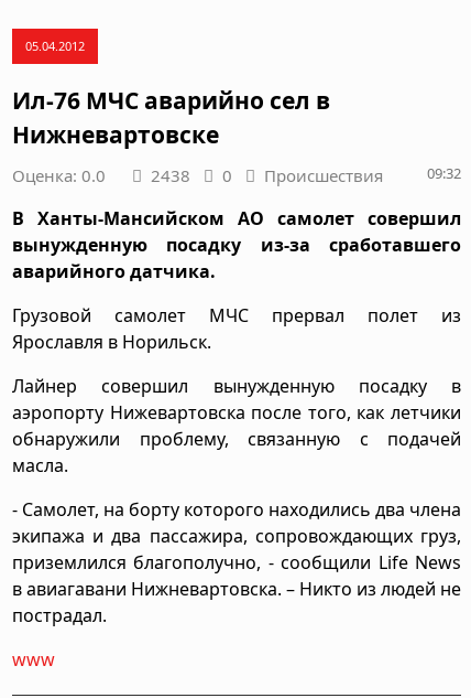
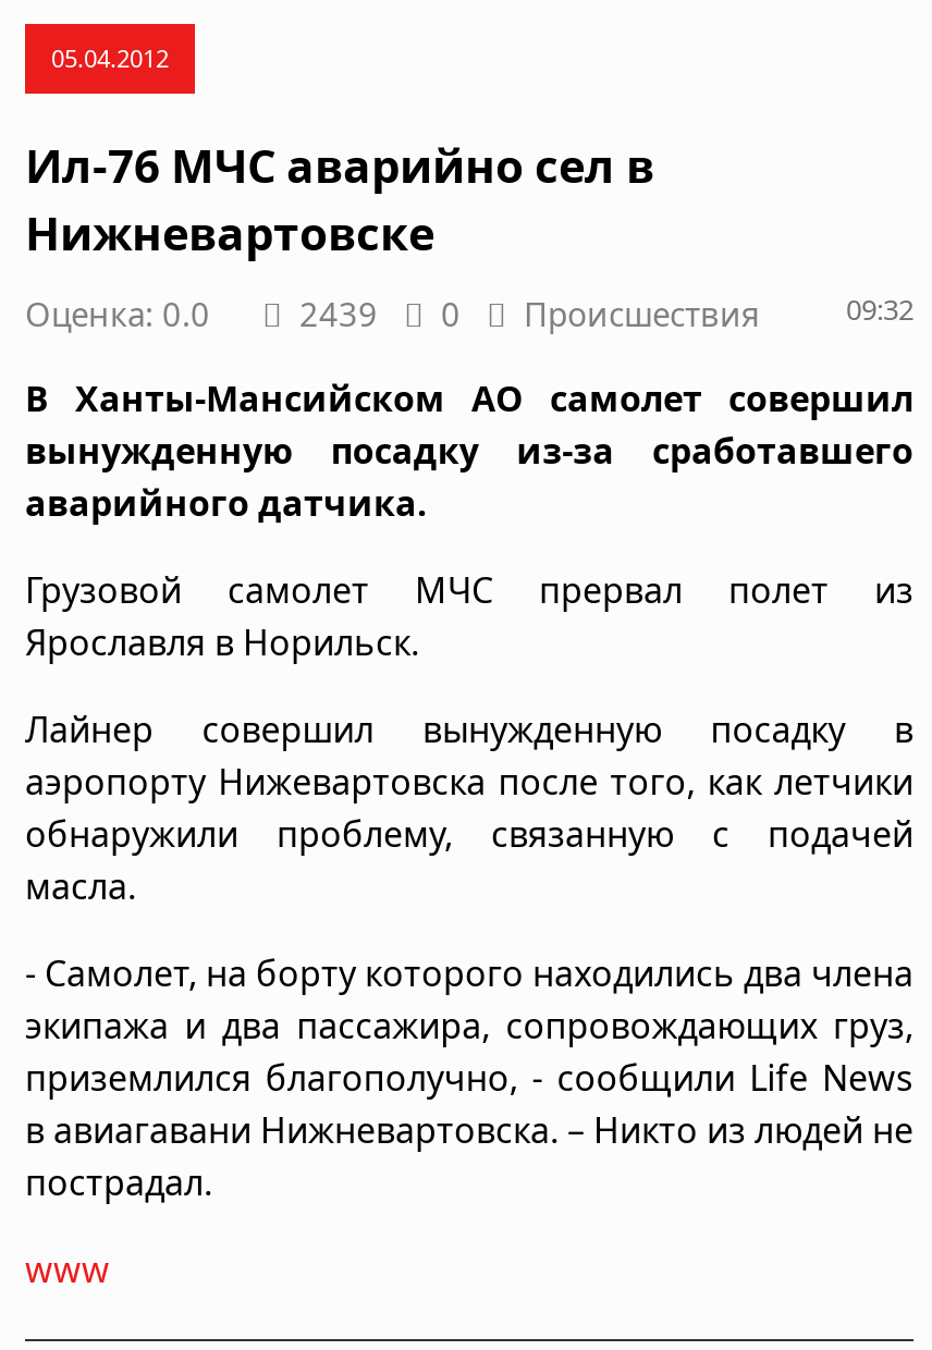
- Оценка: 0.0 2438 0 Происшествия
+ Оценка: 0.0 2439 0 Происшествия
